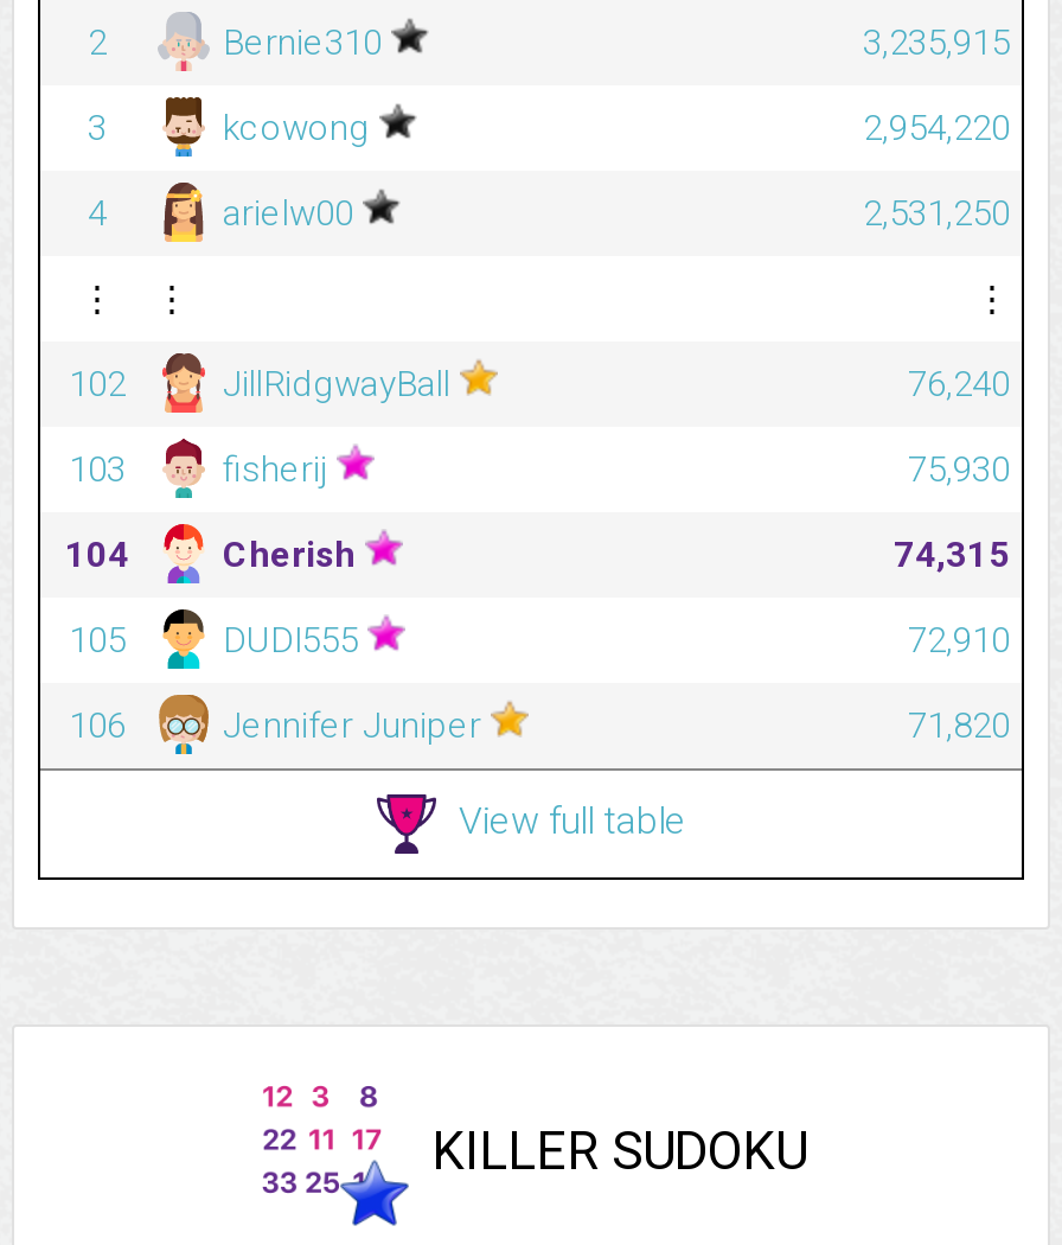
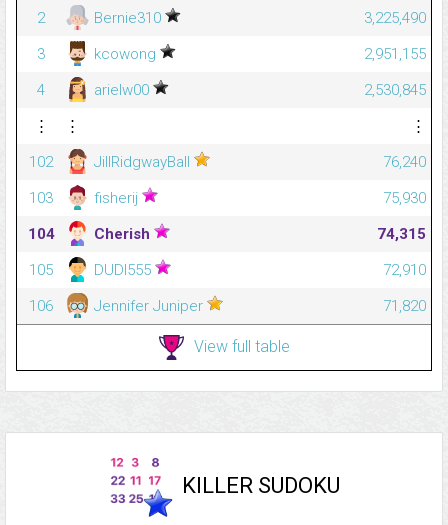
- 3,235,915
+ 3,225,490

- 2,954,220
+ 2,951,155

- 2,531,250
+ 2,530,845
